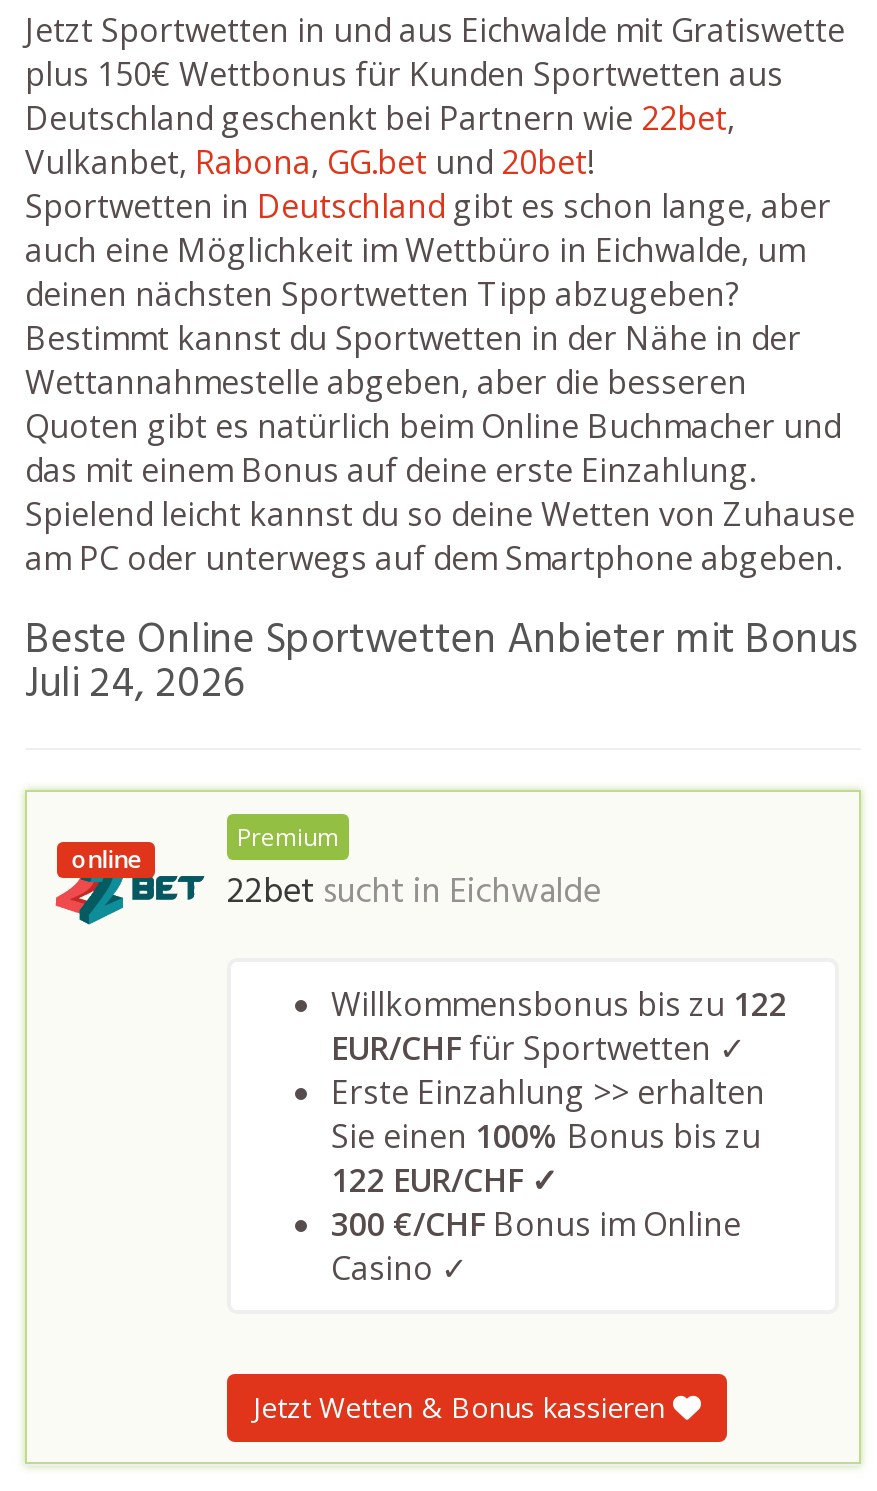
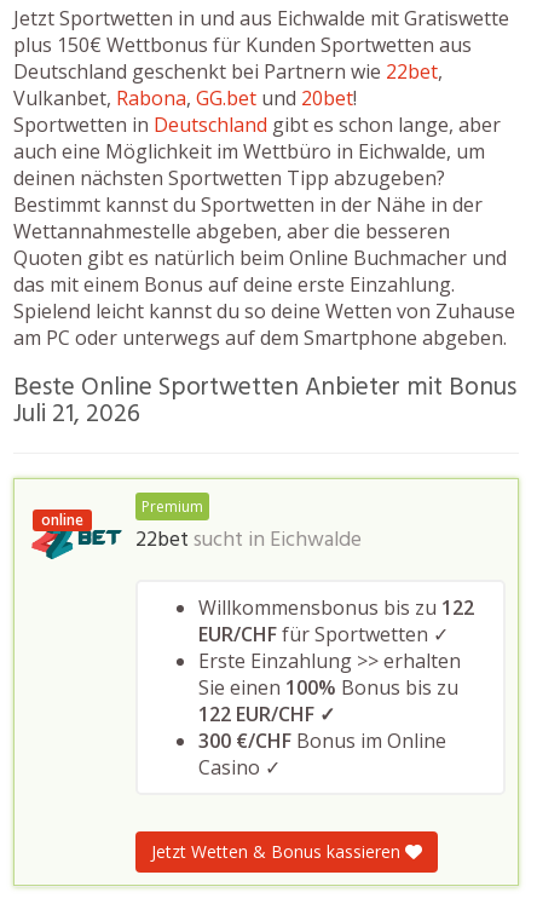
- Juli 24, 2026
+ Juli 21, 2026
